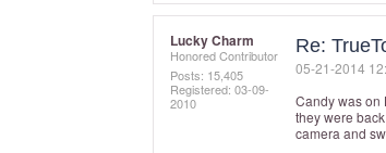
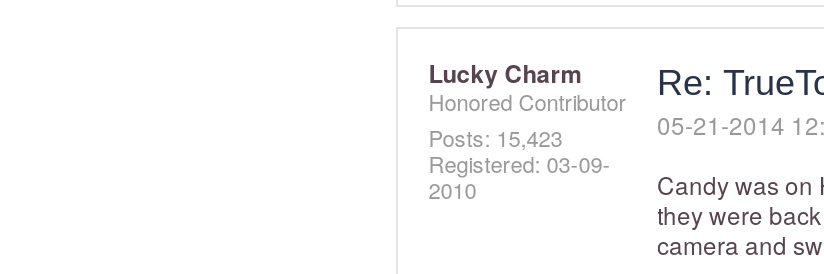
- Posts: 15,405
+ Posts: 15,423
